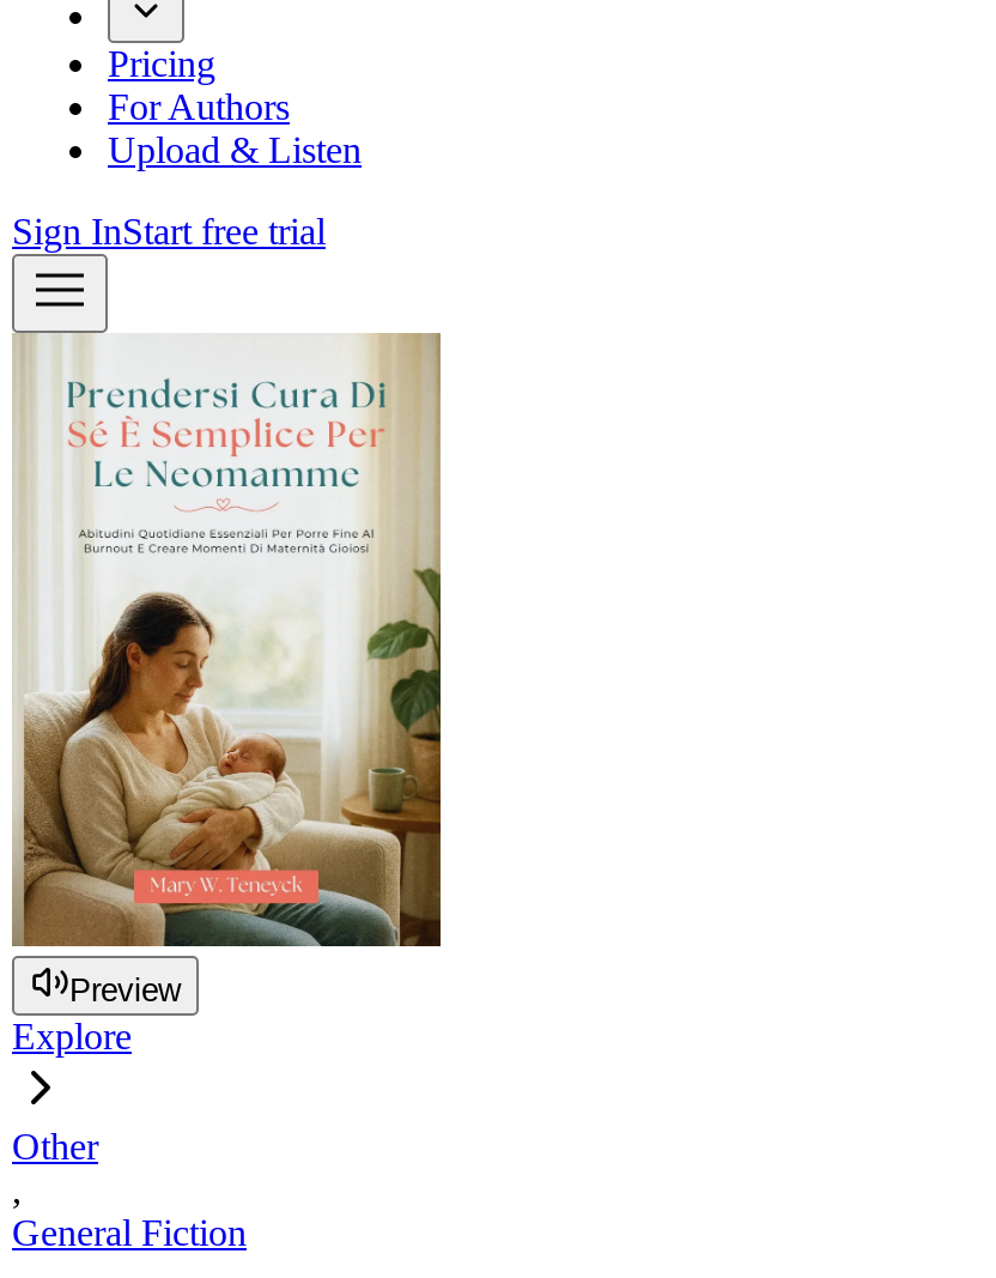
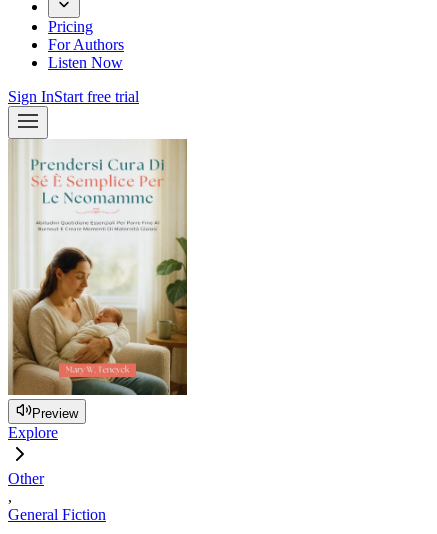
- Upload & Listen
+ Listen Now
